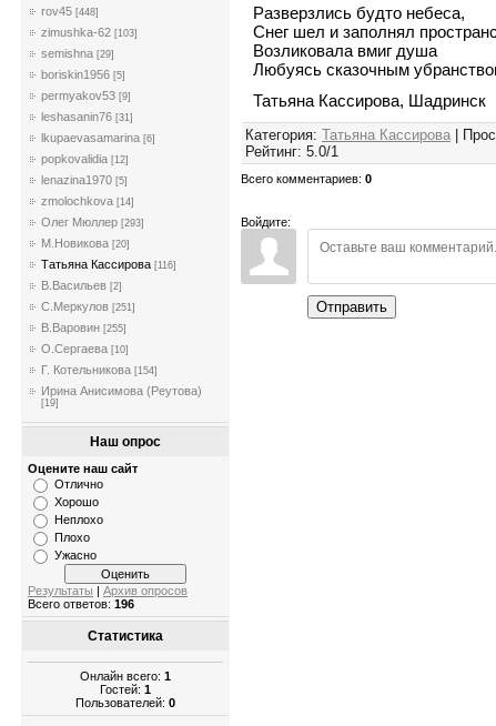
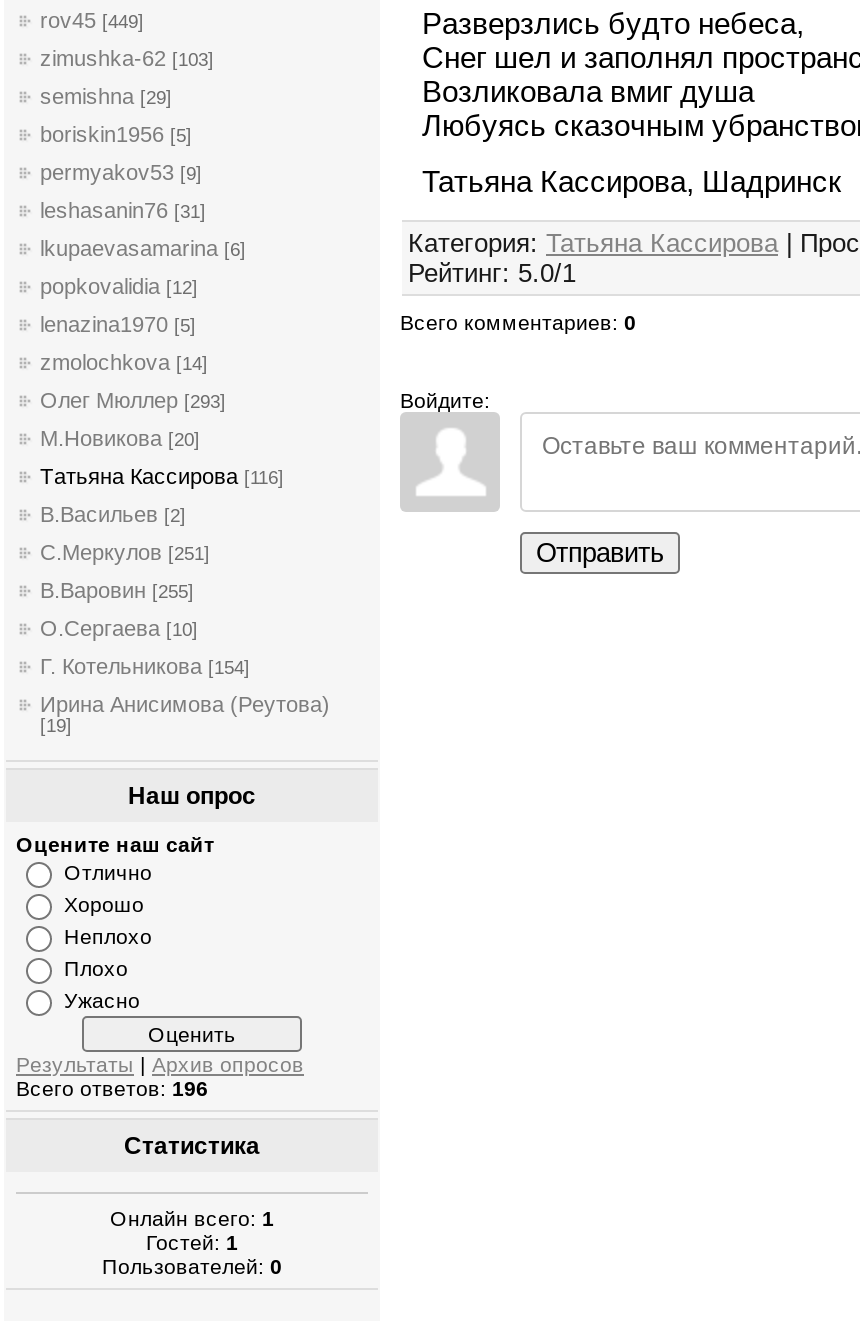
- rov45 [448]
+ rov45 [449]
